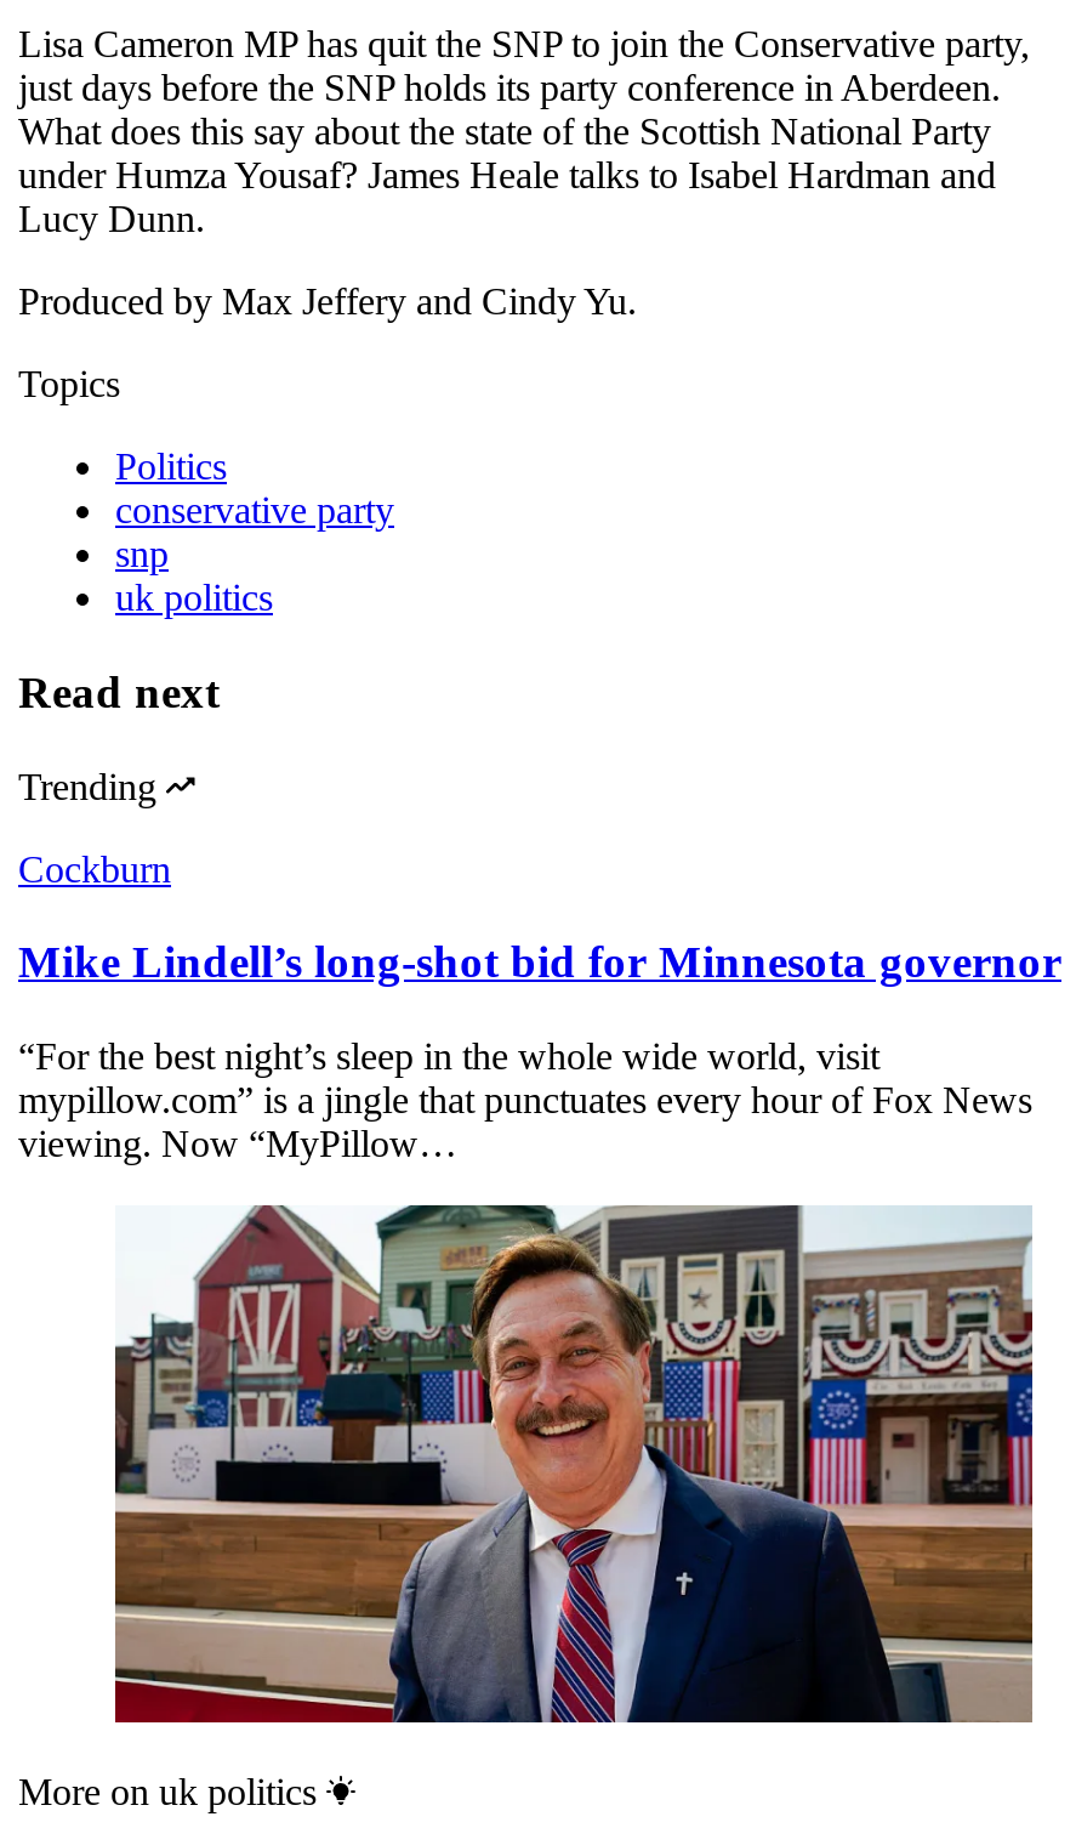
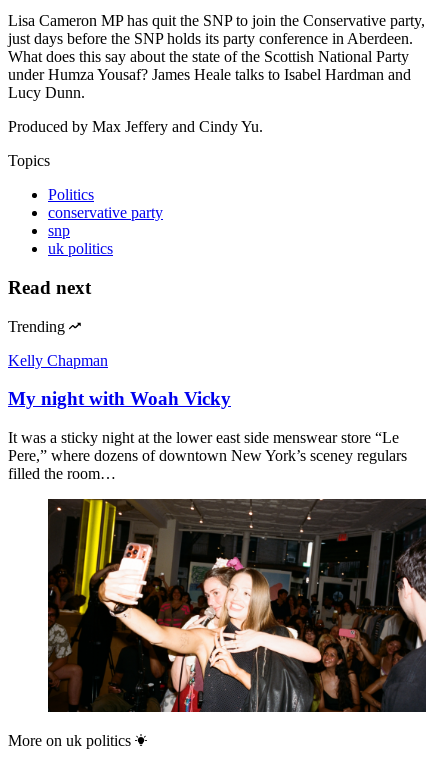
- Cockburn
+ Kelly Chapman

- Mike Lindell’s long-shot bid for Minnesota governor
+ My night with Woah Vicky

- “For the best night’s sleep in the whole wide world, visit
- mypillow.com” is a jingle that punctuates every hour of Fox News
- viewing. Now “MyPillow…
+ It was a sticky night at the lower east side menswear store “Le
+ Pere,” where dozens of downtown New York’s sceney regulars
+ filled the room…

- [image]
+ [image]
